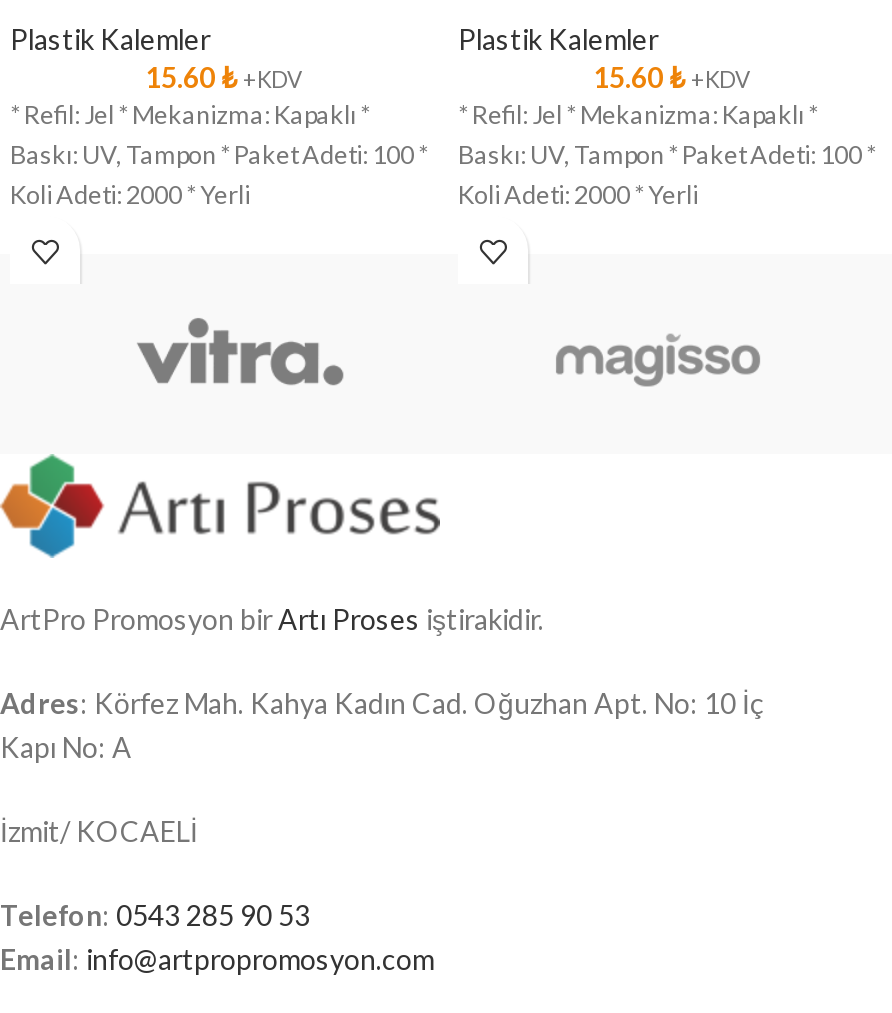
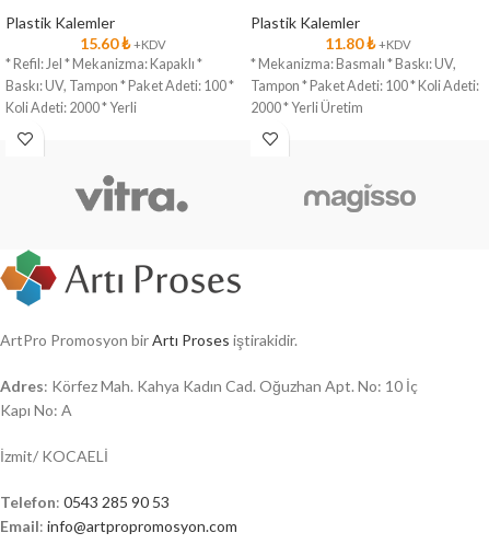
- 15.60 ₺ +KDV
- * Refil: Jel * Mekanizma: Kapaklı *
- Baskı: UV, Tampon * Paket Adeti: 100 *
- Koli Adeti: 2000 * Yerli
+ 11.80 ₺ +KDV
+ * Mekanizma: Basmalı * Baskı: UV,
+ Tampon * Paket Adeti: 100 * Koli Adeti:
+ 2000 * Yerli Üretim
